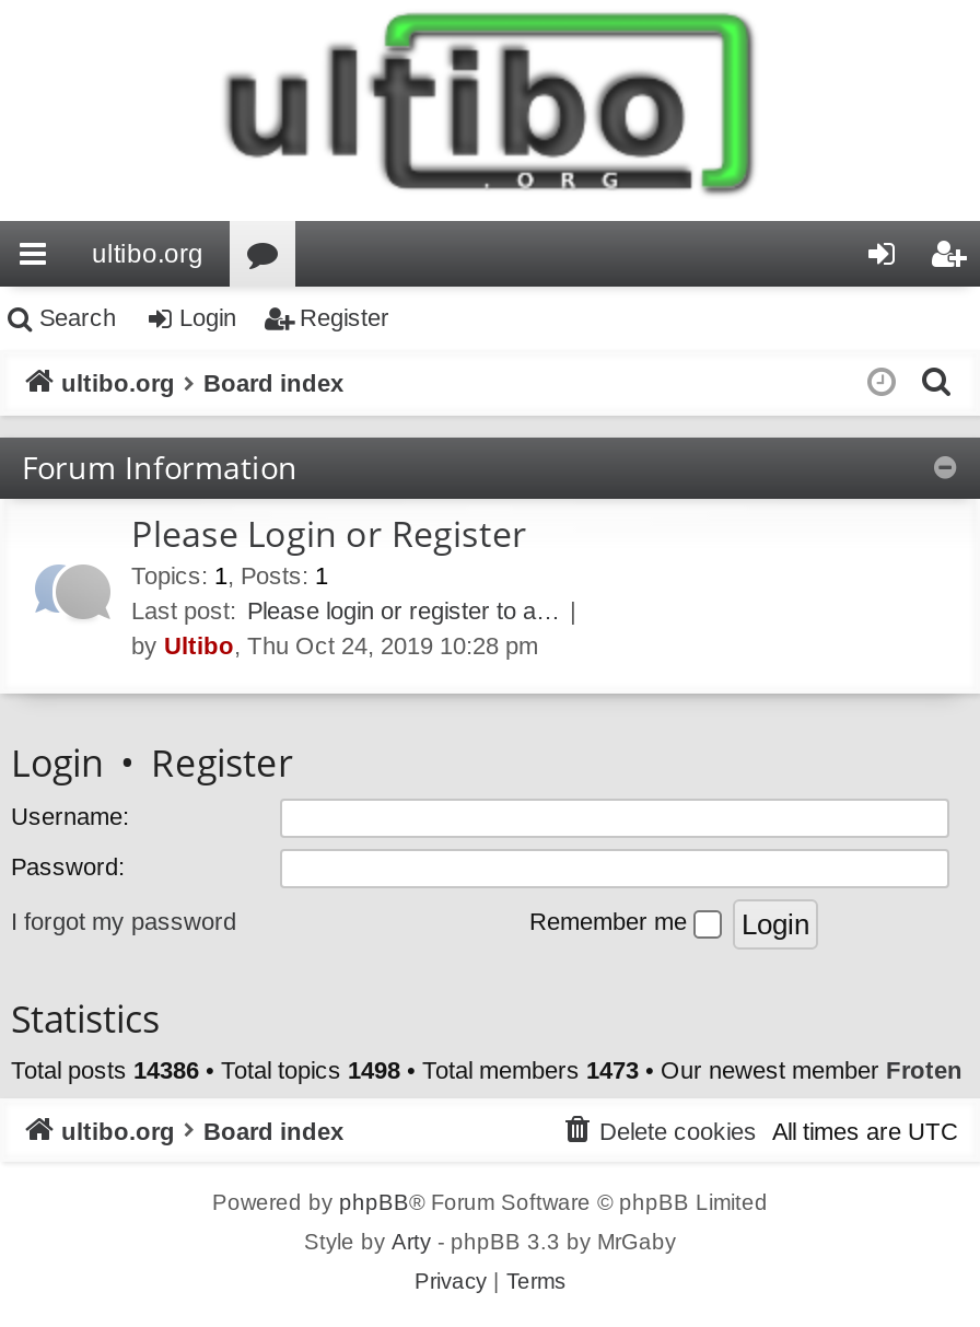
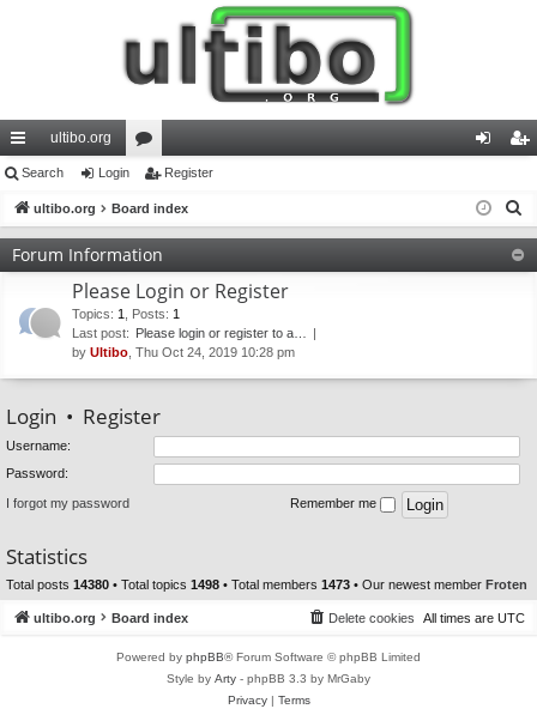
- Total posts 14386 • Total topics 1498 • Total members 1473 • Our newest member Froten
+ Total posts 14380 • Total topics 1498 • Total members 1473 • Our newest member Froten
